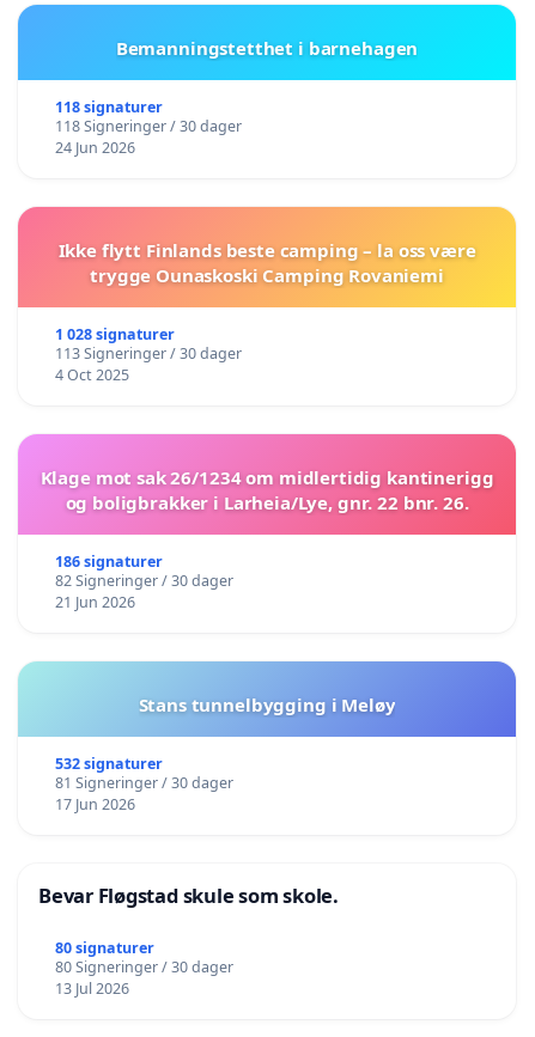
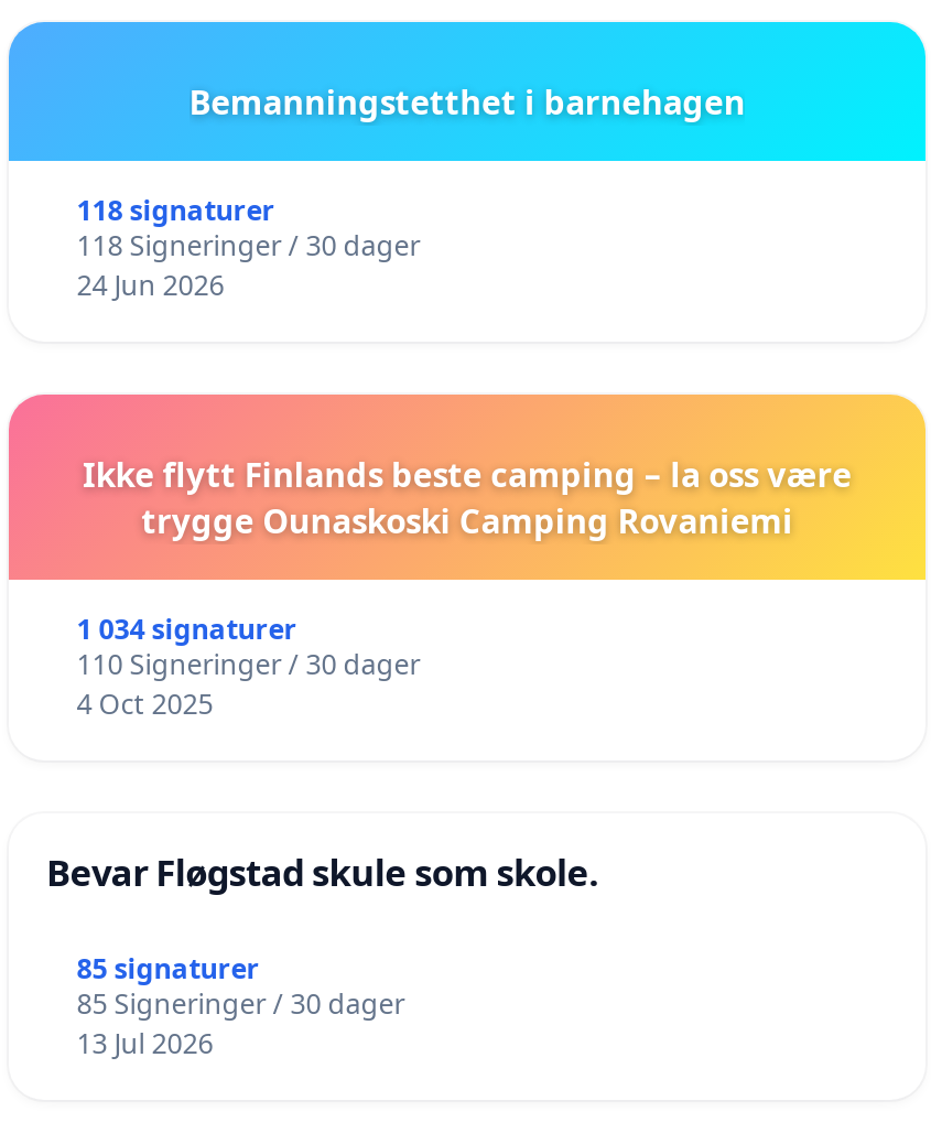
- 1 028 signaturer
+ 1 034 signaturer

- 113 Signeringer / 30 dager
+ 110 Signeringer / 30 dager

- [image]
- Klage mot sak 26/1234 om midlertidig kantinerigg
- og boligbrakker i Larheia/Lye, gnr. 22 bnr. 26.
- 186 signaturer
- 82 Signeringer / 30 dager
- 21 Jun 2026

- Stans tunnelbygging i Meløy
- 532 signaturer
- 81 Signeringer / 30 dager
- 17 Jun 2026

- 80 signaturer
+ 85 signaturer

- 80 Signeringer / 30 dager
+ 85 Signeringer / 30 dager
